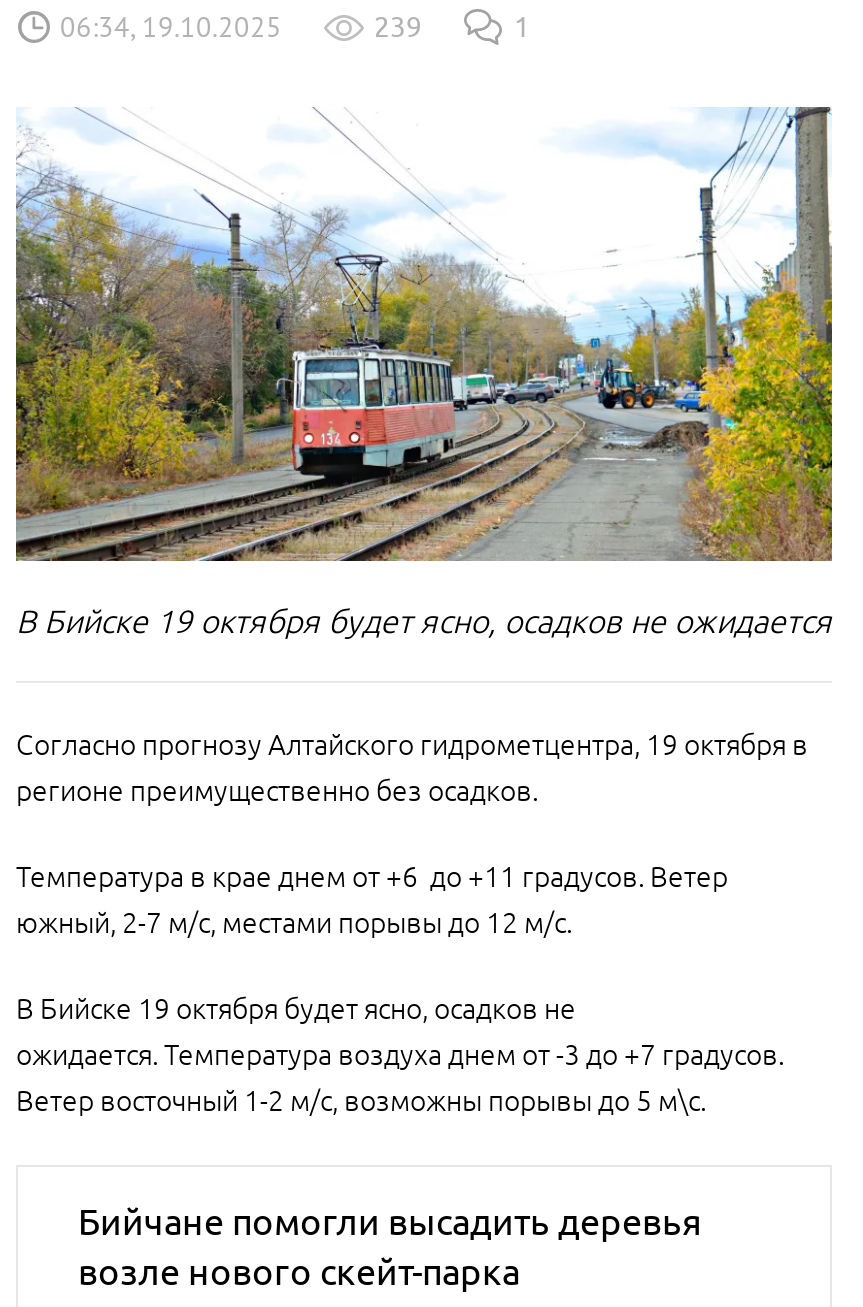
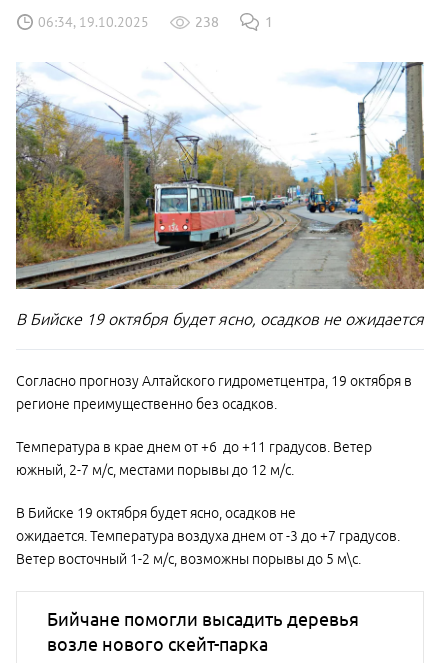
- 239
+ 238
